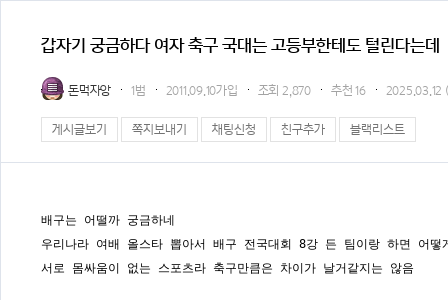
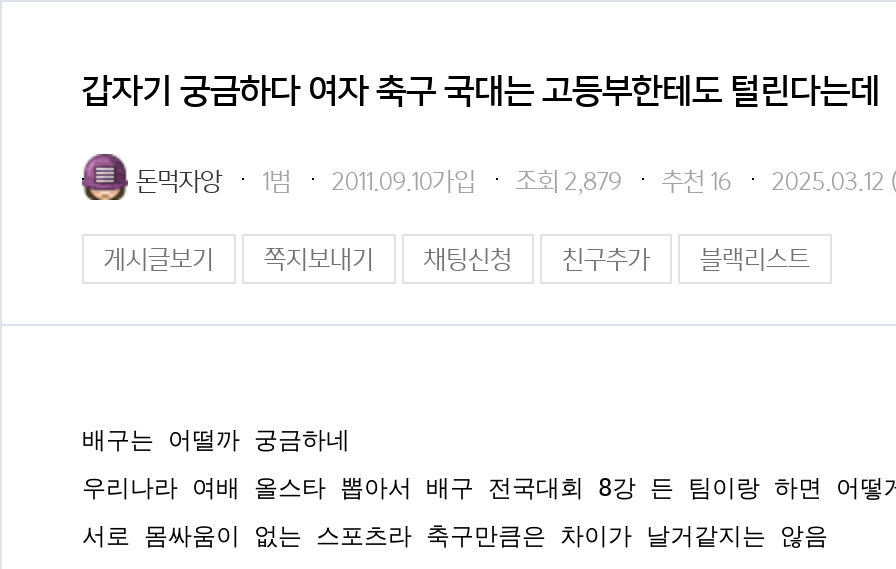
- 조회 2,870
+ 조회 2,879
